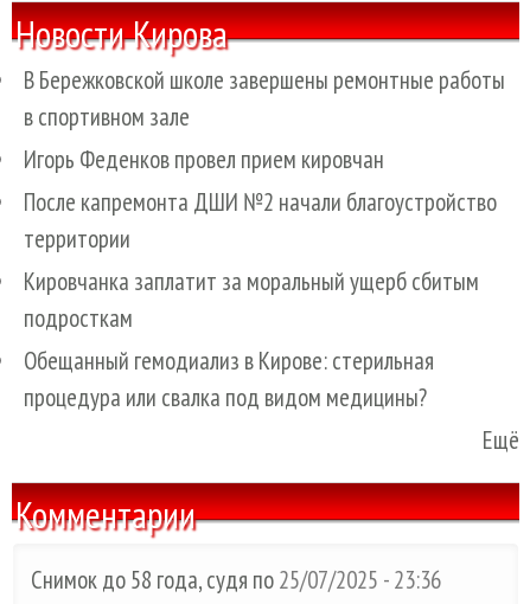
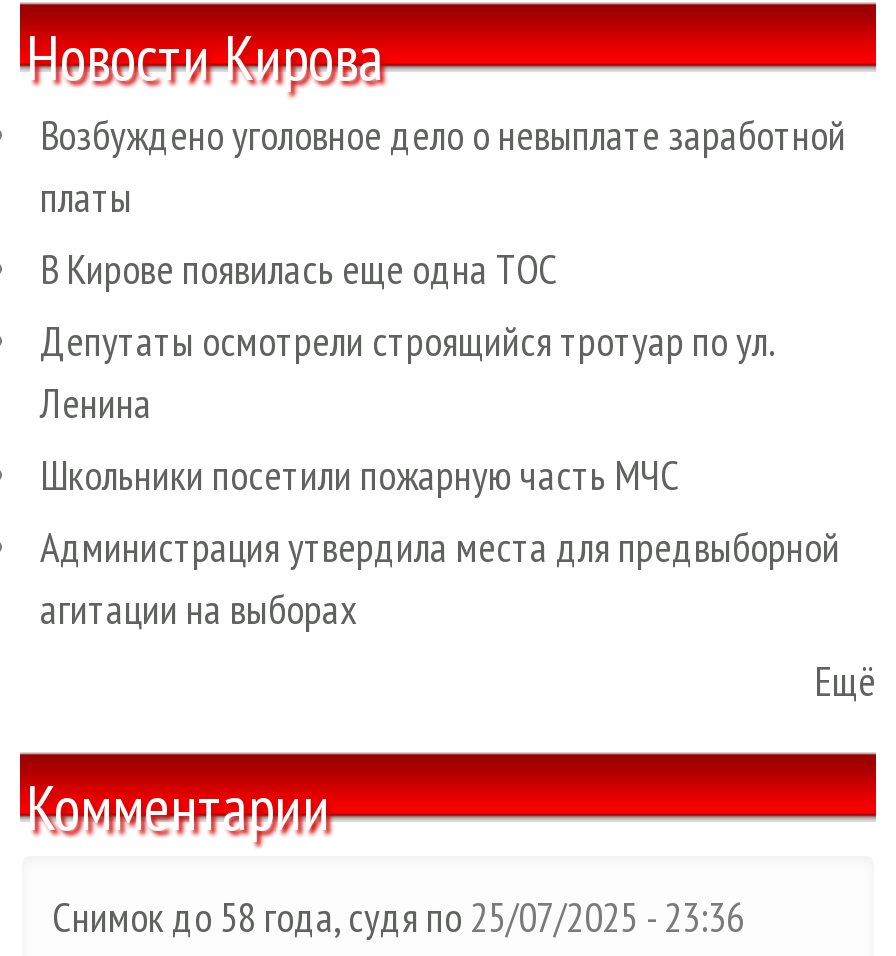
- В Бережковской школе завершены ремонтные работы
- в спортивном зале
- Игорь Феденков провел прием кировчан
- После капремонта ДШИ №2 начали благоустройство
- территории
- Кировчанка заплатит за моральный ущерб сбитым
- подросткам
- Обещанный гемодиализ в Кирове: стерильная
- процедура или свалка под видом медицины?
+ Возбуждено уголовное дело о невыплате заработной
+ платы
+ В Кирове появилась еще одна ТОС
+ Депутаты осмотрели строящийся тротуар по ул.
+ Ленина
+ Школьники посетили пожарную часть МЧС
+ Администрация утвердила места для предвыборной
+ агитации на выборах
